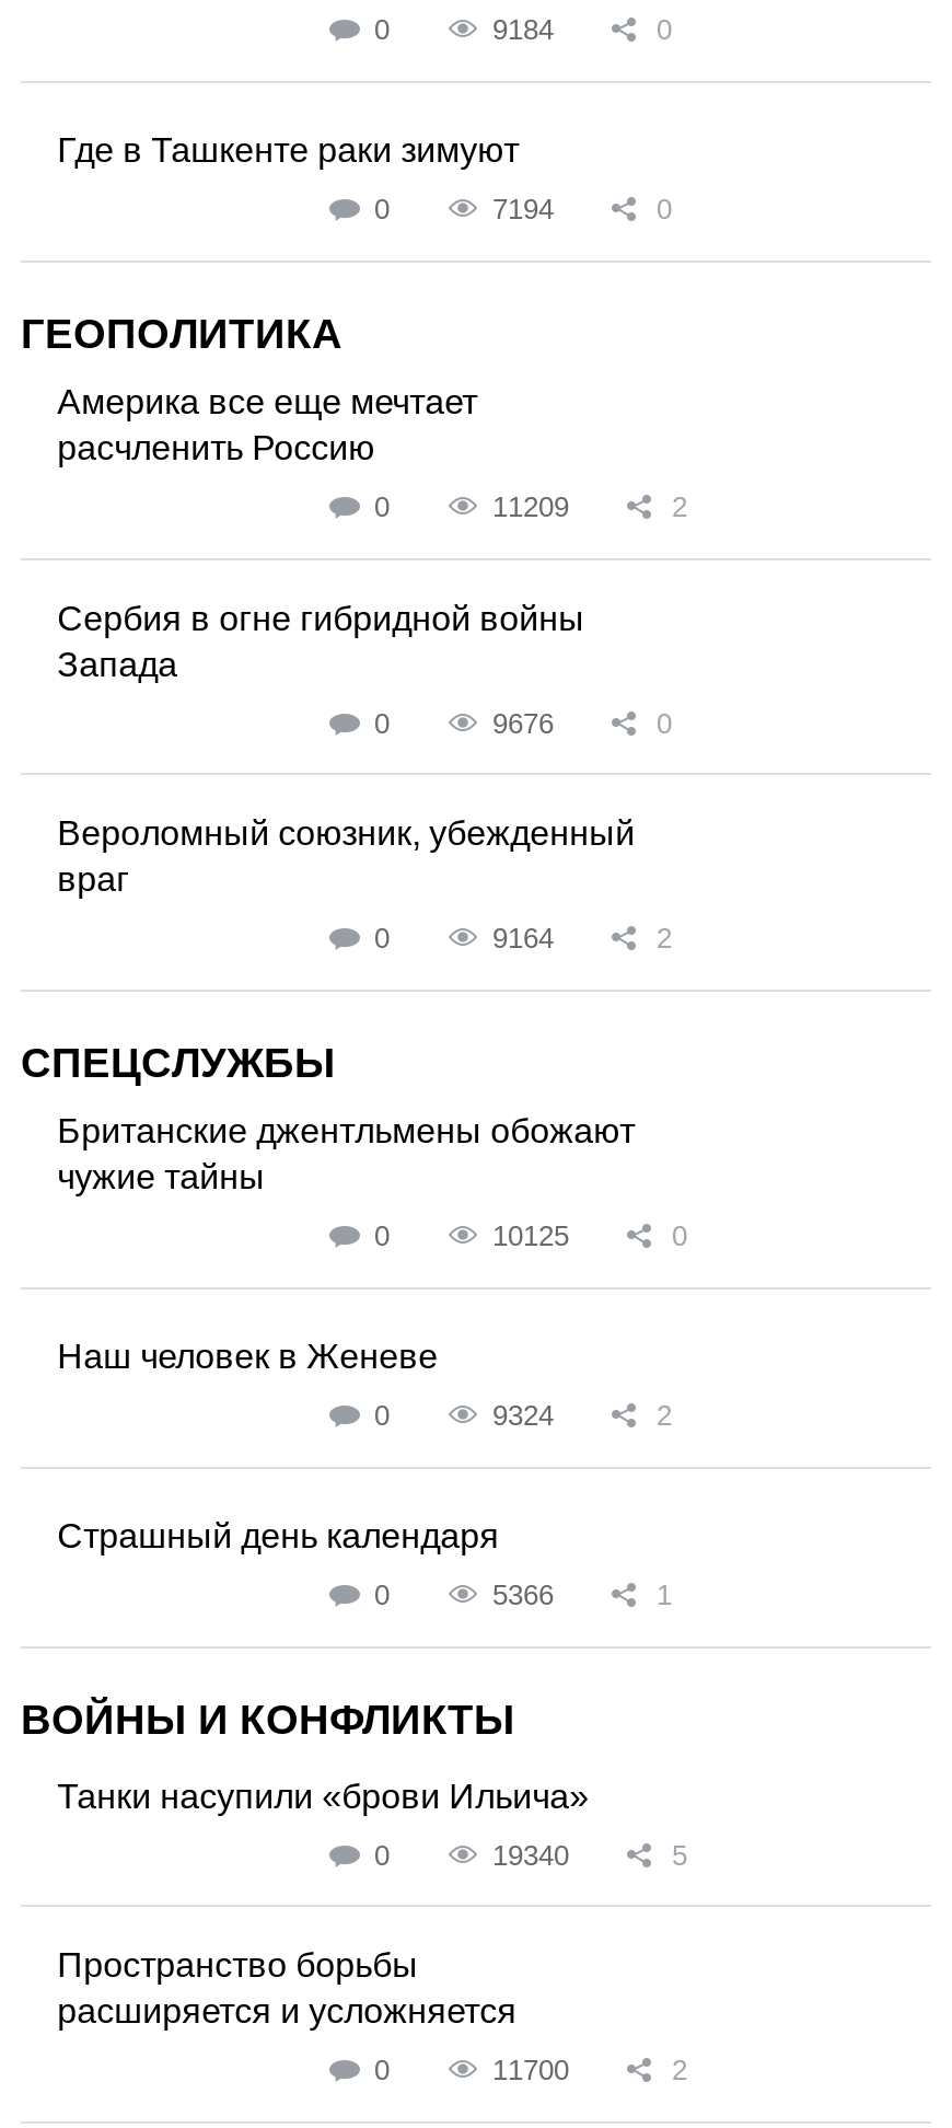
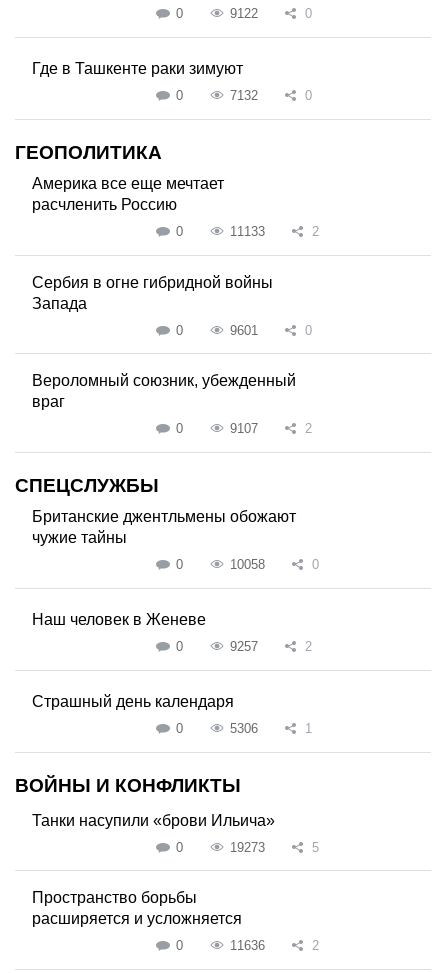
- 9184
+ 9122

- 7194
+ 7132

- 11209
+ 11133

- 9676
+ 9601

- 9164
+ 9107

- 10125
+ 10058

- 9324
+ 9257

- 5366
+ 5306

- 19340
+ 19273

- 11700
+ 11636
